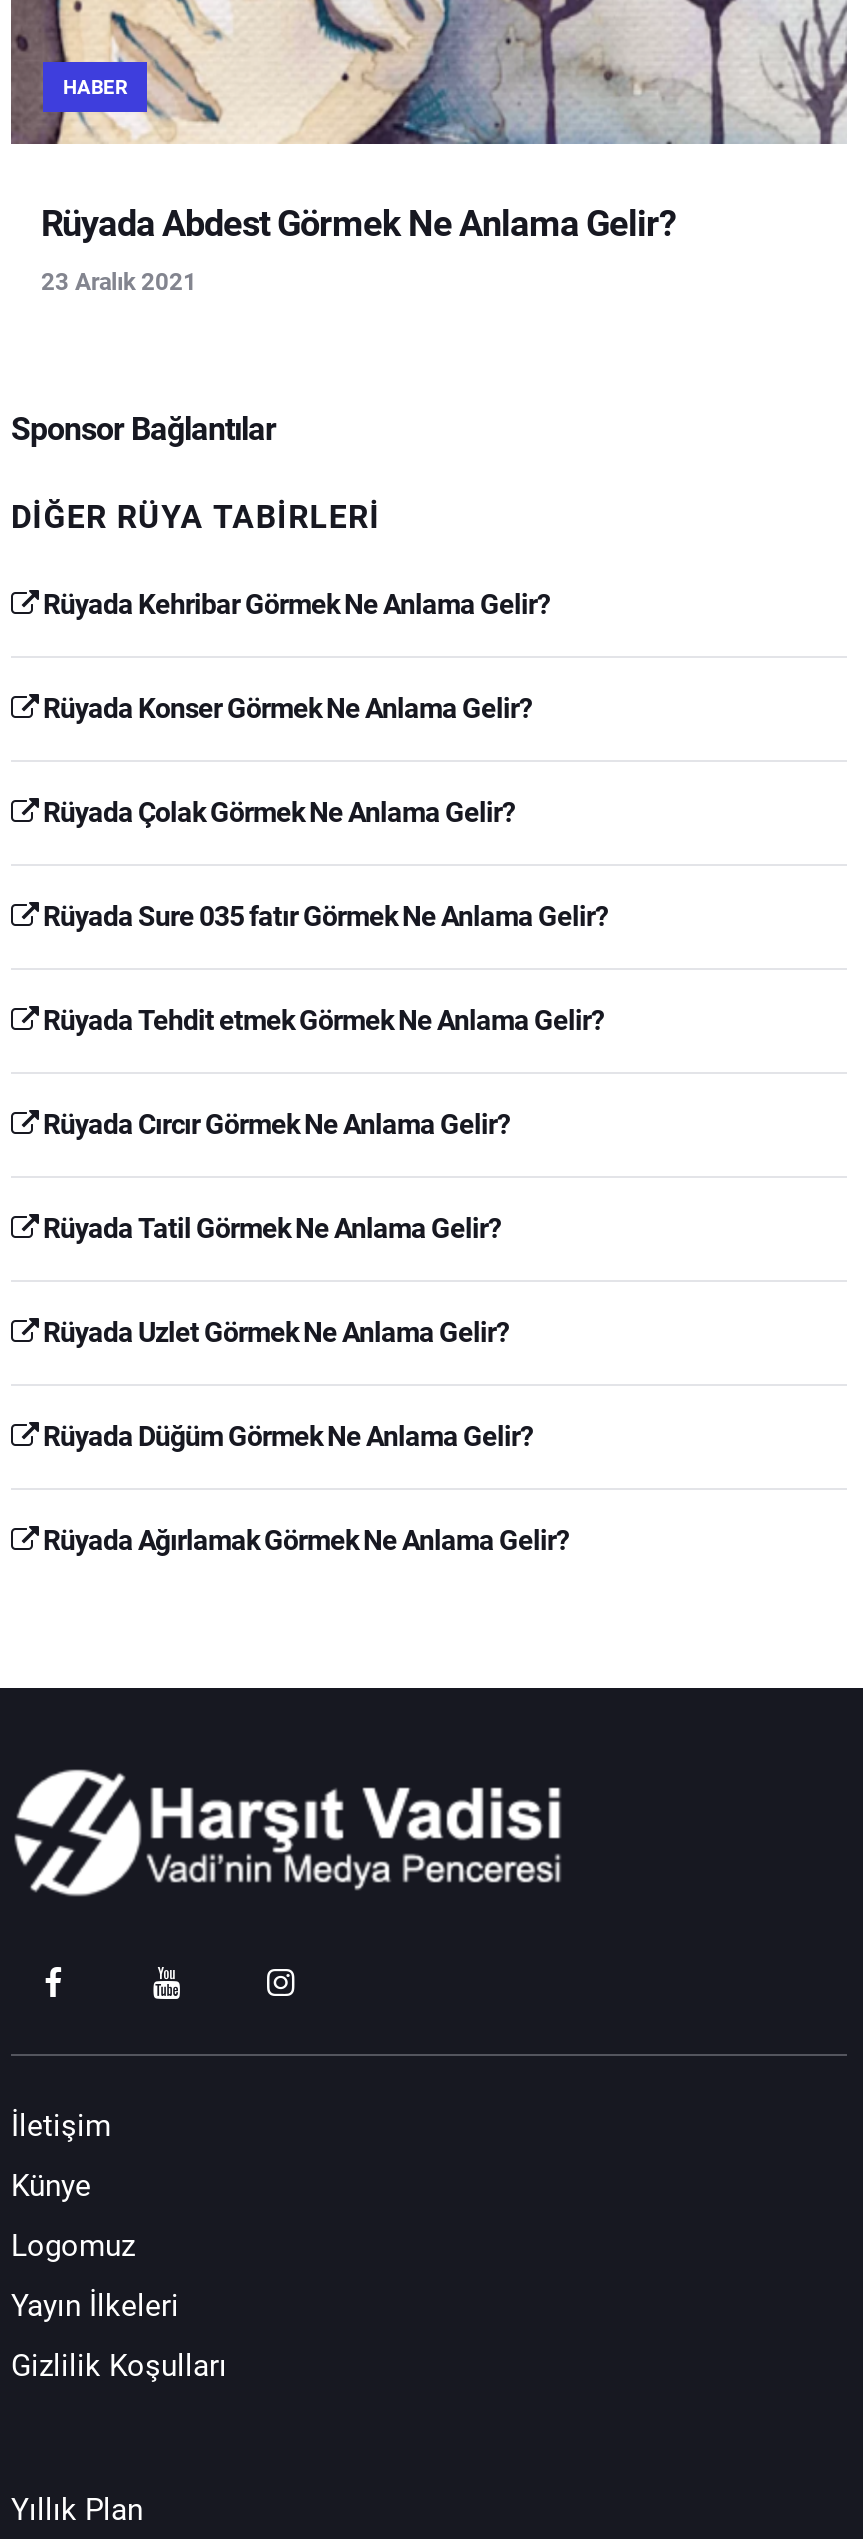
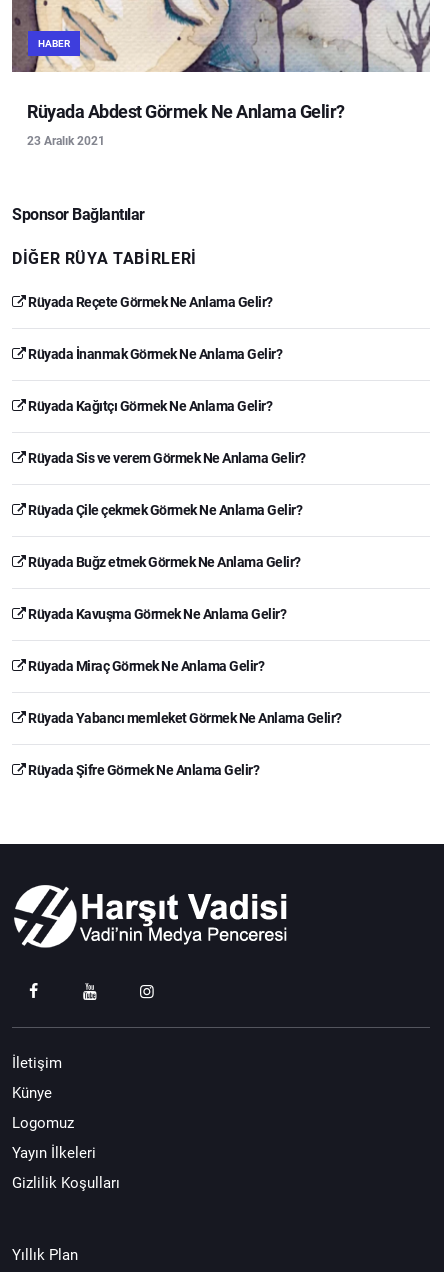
- Rüyada Kehribar Görmek Ne Anlama Gelir?
+ Rüyada Reçete Görmek Ne Anlama Gelir?

- Rüyada Konser Görmek Ne Anlama Gelir?
+ Rüyada İnanmak Görmek Ne Anlama Gelir?

- Rüyada Çolak Görmek Ne Anlama Gelir?
+ Rüyada Kağıtçı Görmek Ne Anlama Gelir?

- Rüyada Sure 035 fatır Görmek Ne Anlama Gelir?
+ Rüyada Sis ve verem Görmek Ne Anlama Gelir?

- Rüyada Tehdit etmek Görmek Ne Anlama Gelir?
+ Rüyada Çile çekmek Görmek Ne Anlama Gelir?

- Rüyada Cırcır Görmek Ne Anlama Gelir?
+ Rüyada Buğz etmek Görmek Ne Anlama Gelir?

- Rüyada Tatil Görmek Ne Anlama Gelir?
+ Rüyada Kavuşma Görmek Ne Anlama Gelir?

- Rüyada Uzlet Görmek Ne Anlama Gelir?
+ Rüyada Miraç Görmek Ne Anlama Gelir?

- Rüyada Düğüm Görmek Ne Anlama Gelir?
+ Rüyada Yabancı memleket Görmek Ne Anlama Gelir?

- Rüyada Ağırlamak Görmek Ne Anlama Gelir?
+ Rüyada Şifre Görmek Ne Anlama Gelir?
